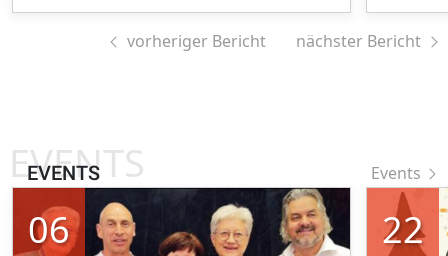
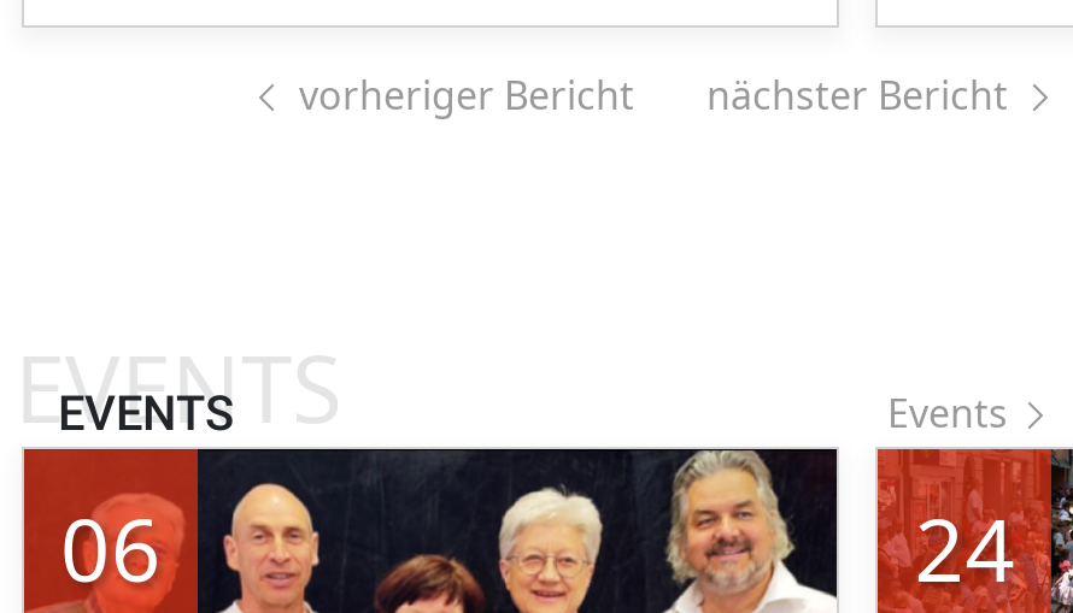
- 22
+ 24
